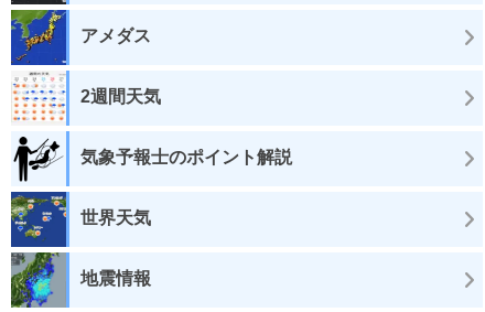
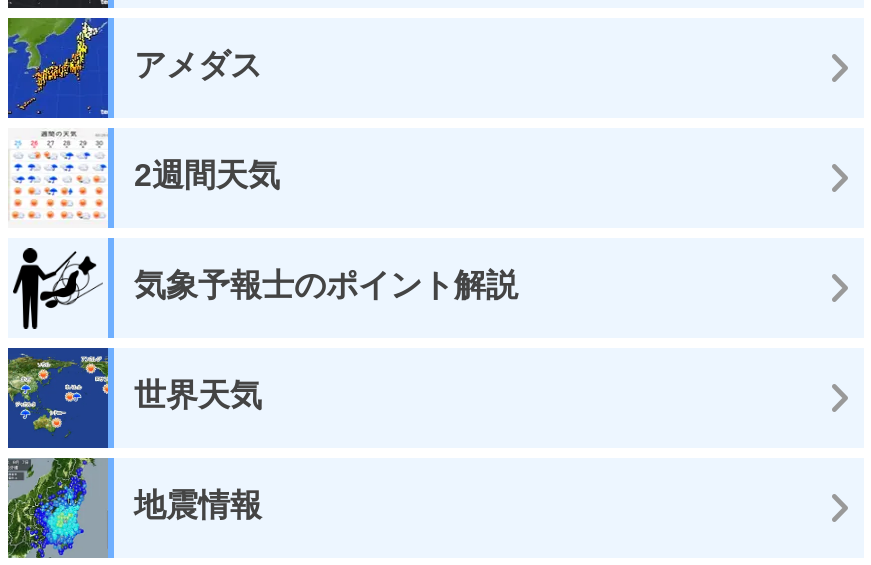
- [image]
+ [image]
